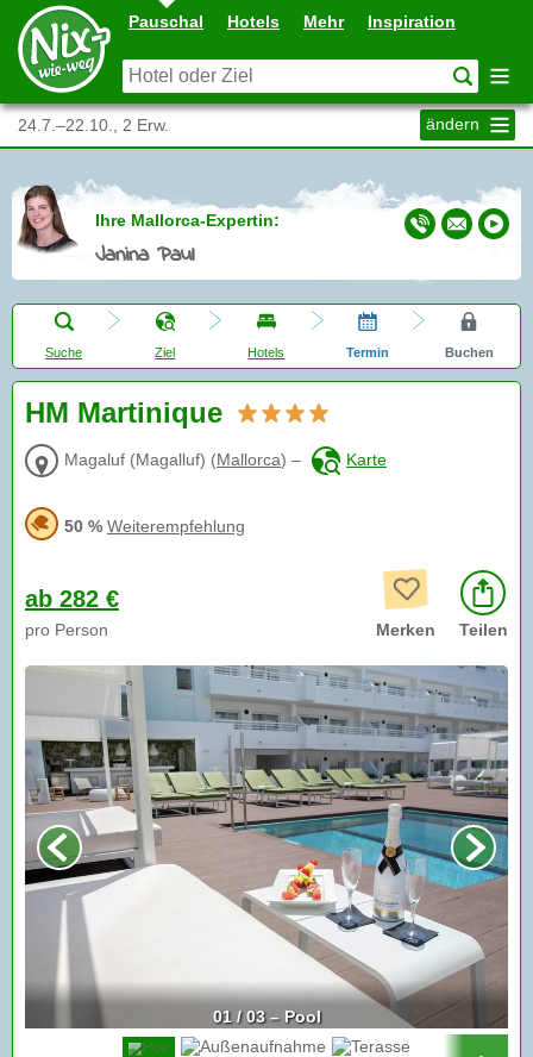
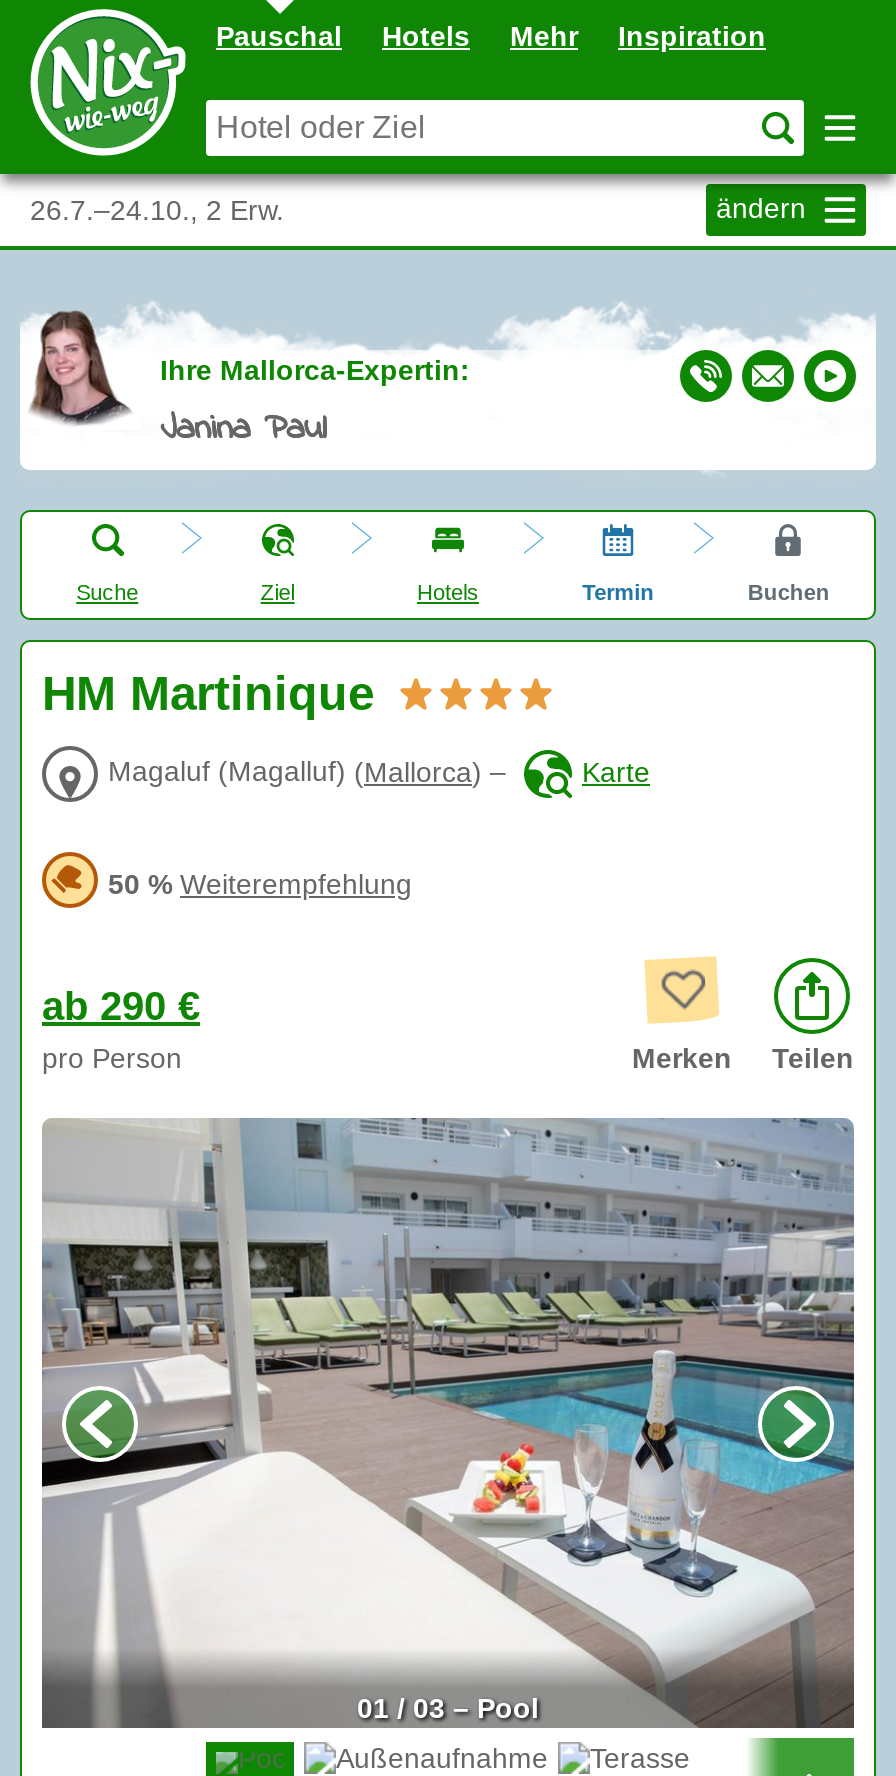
- 24.7.–22.10., 2 Erw.
+ 26.7.–24.10., 2 Erw.

- ab 282 €
+ ab 290 €
